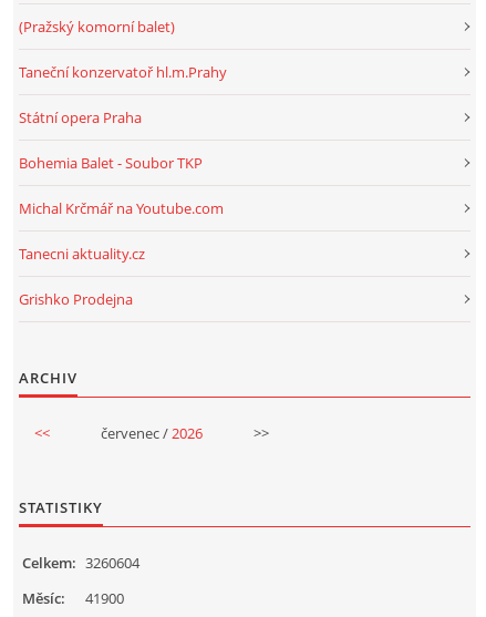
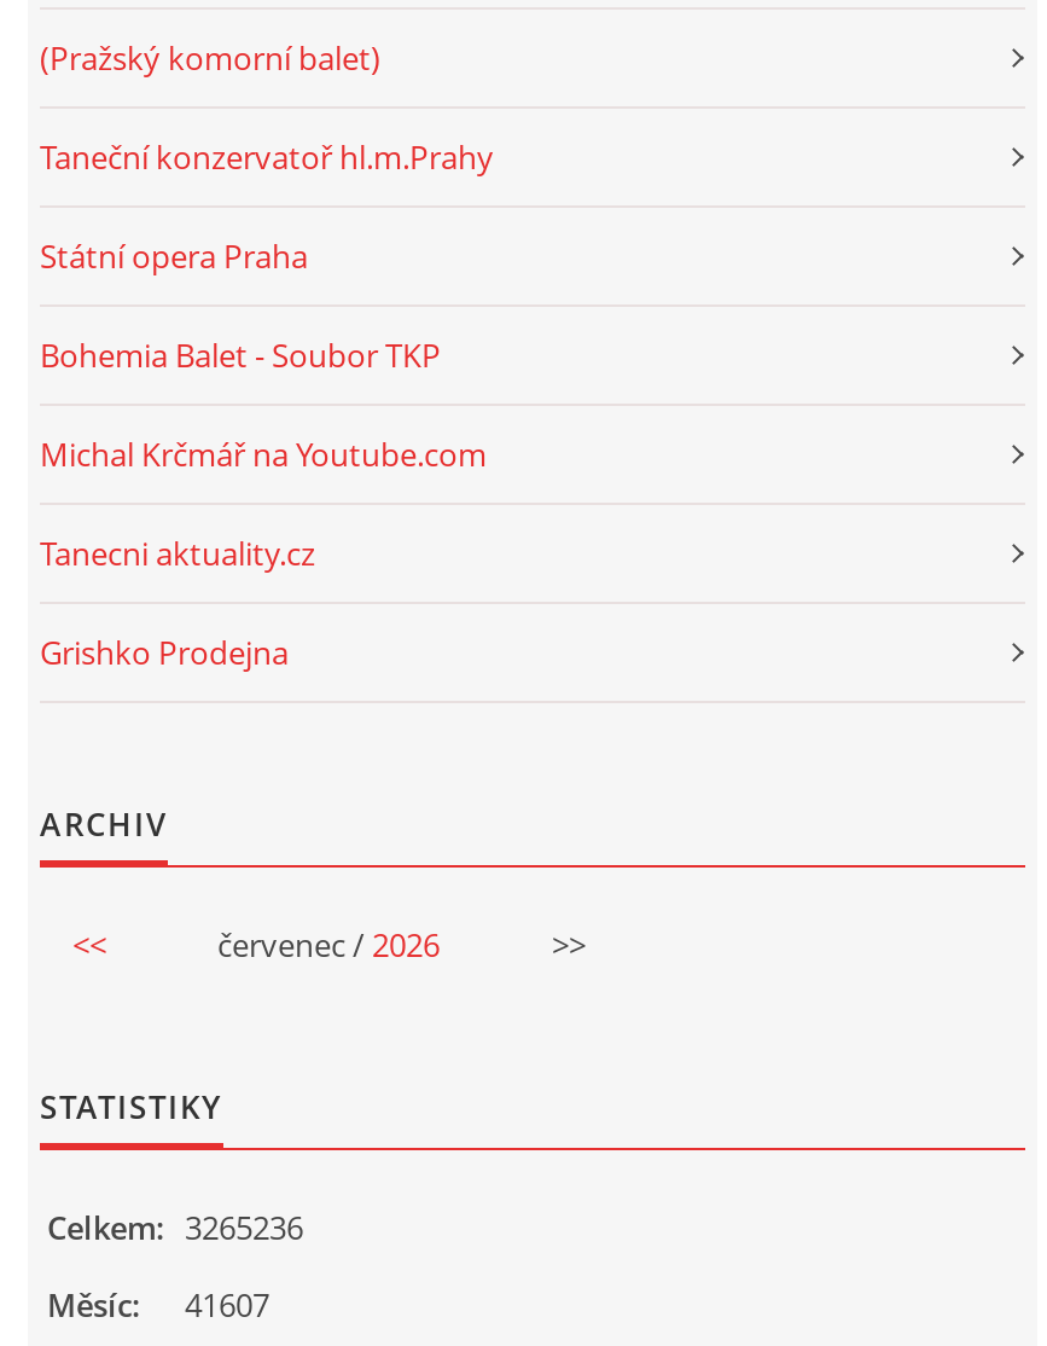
- Celkem: 3260604
+ Celkem: 3265236

- Měsíc: 41900
+ Měsíc: 41607
